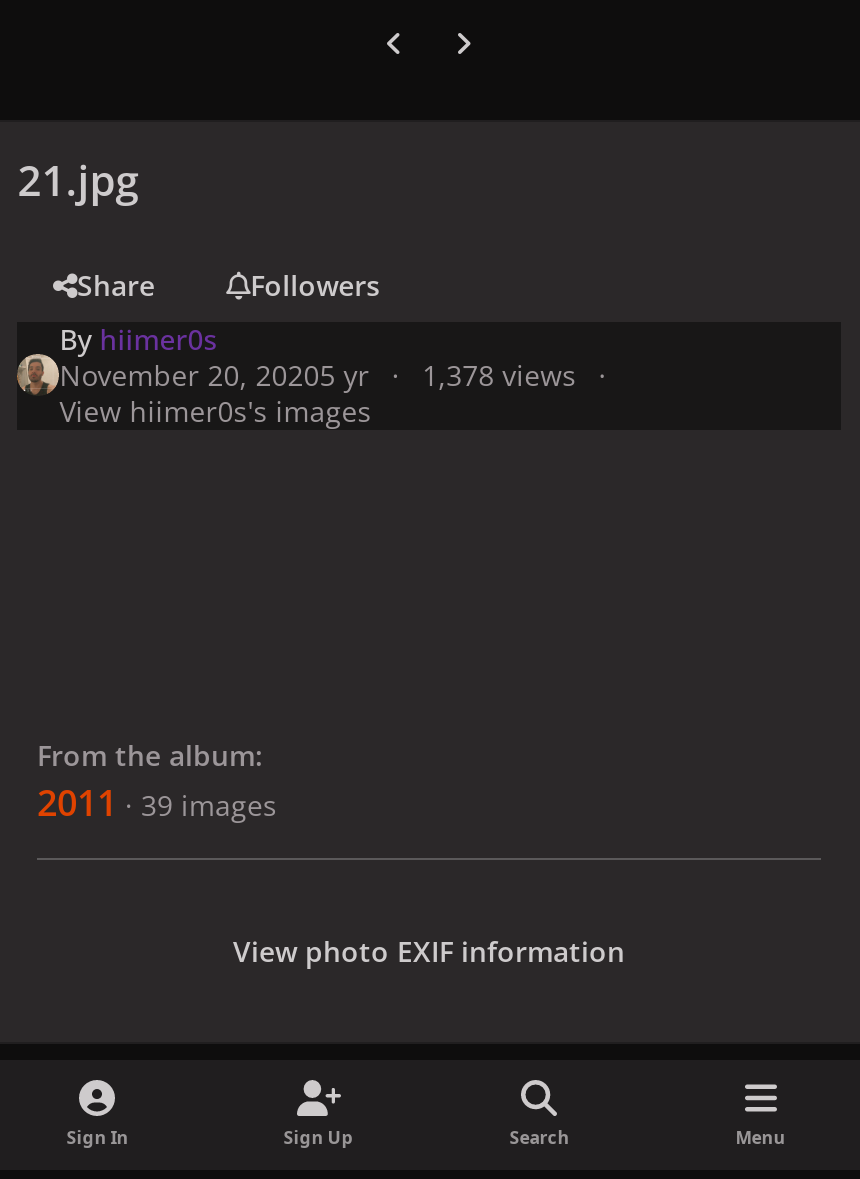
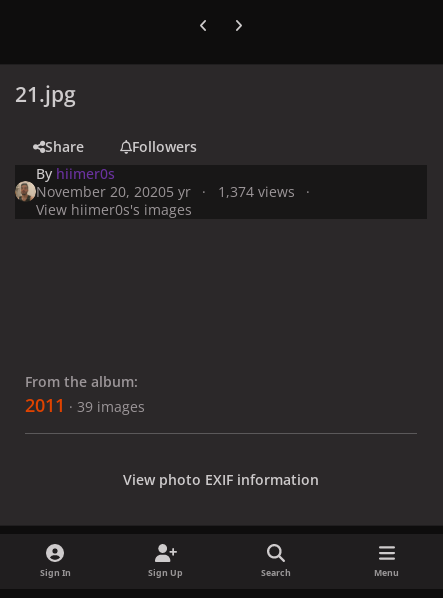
- November 20, 20205 yr 1,378 views
+ November 20, 20205 yr 1,374 views
